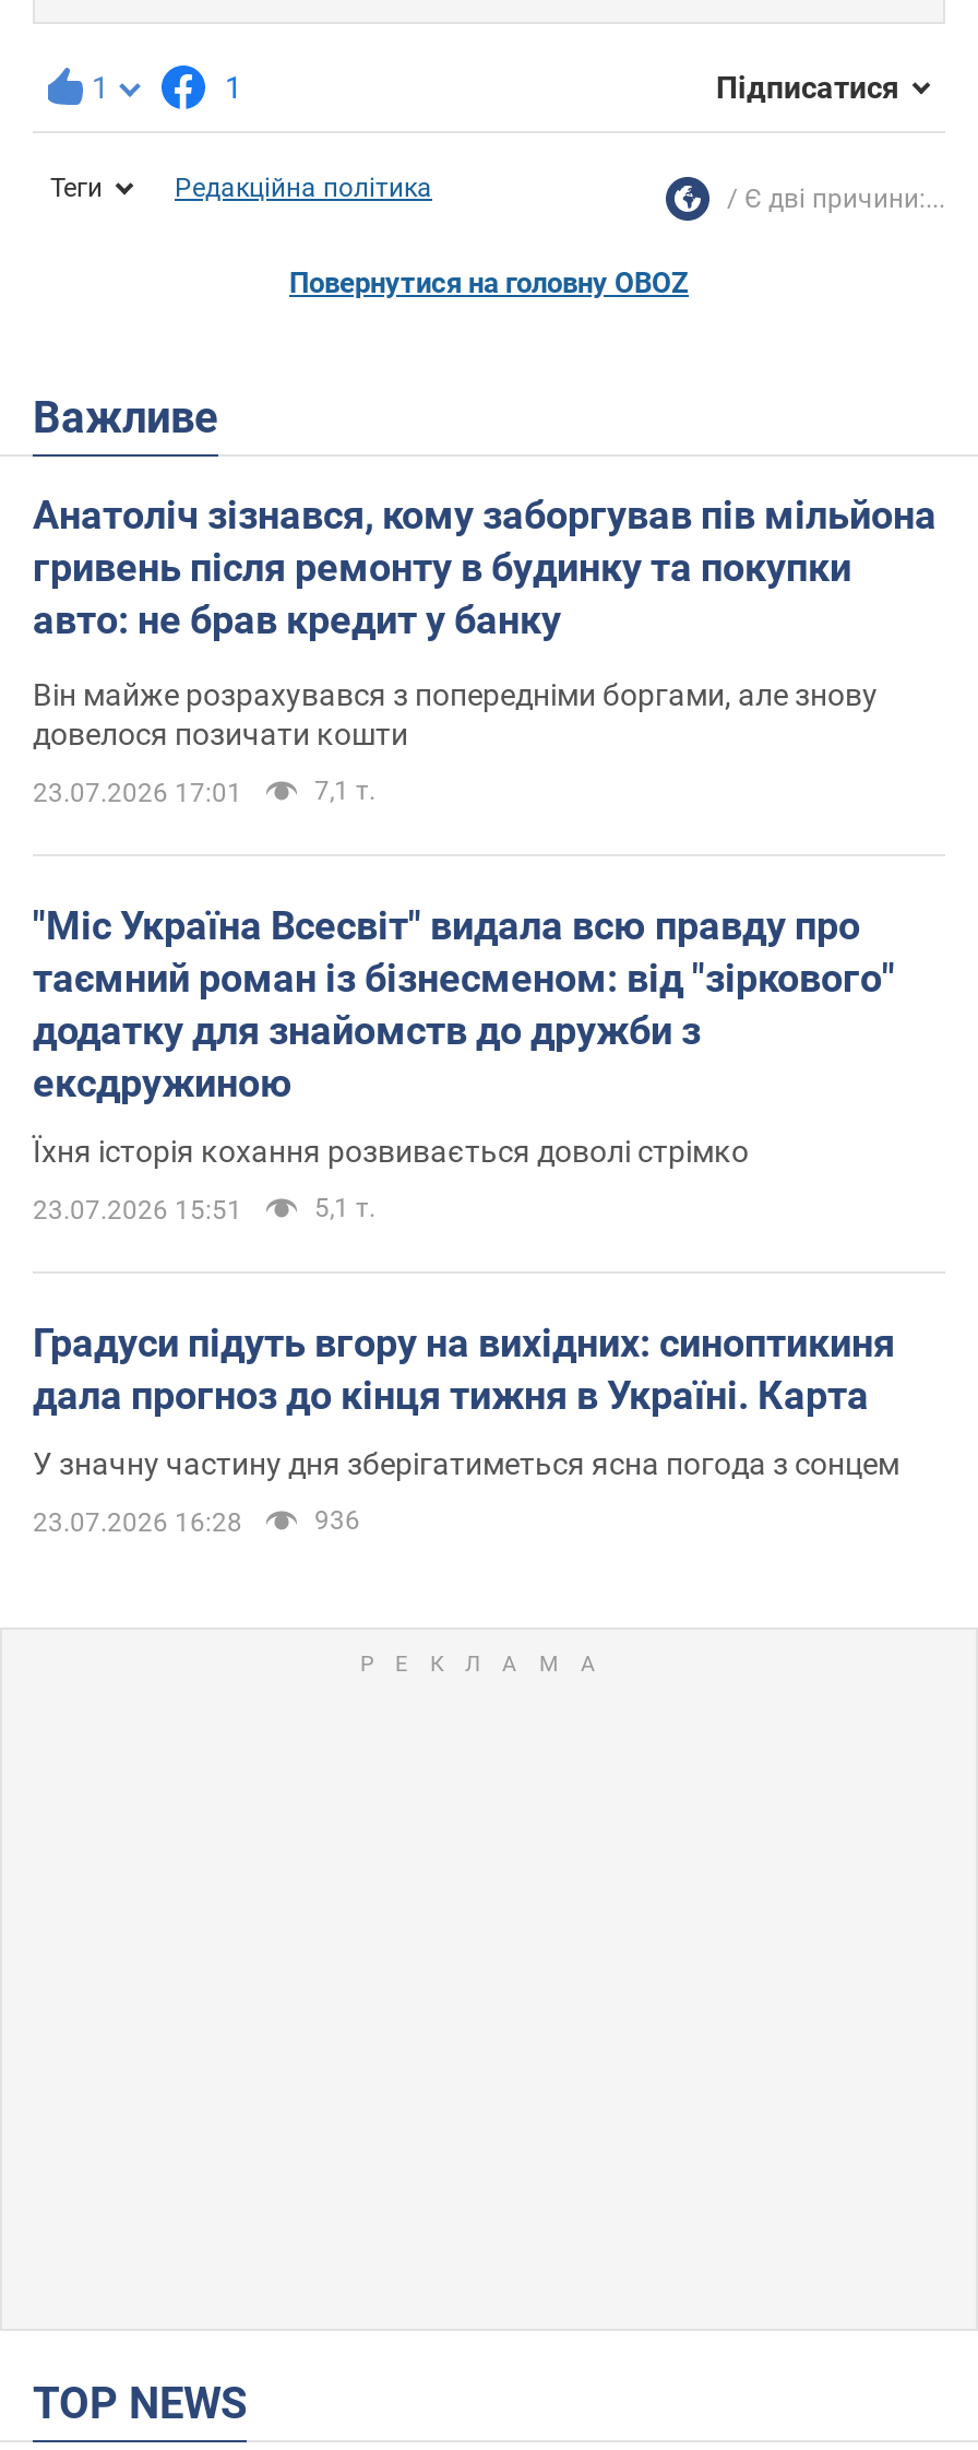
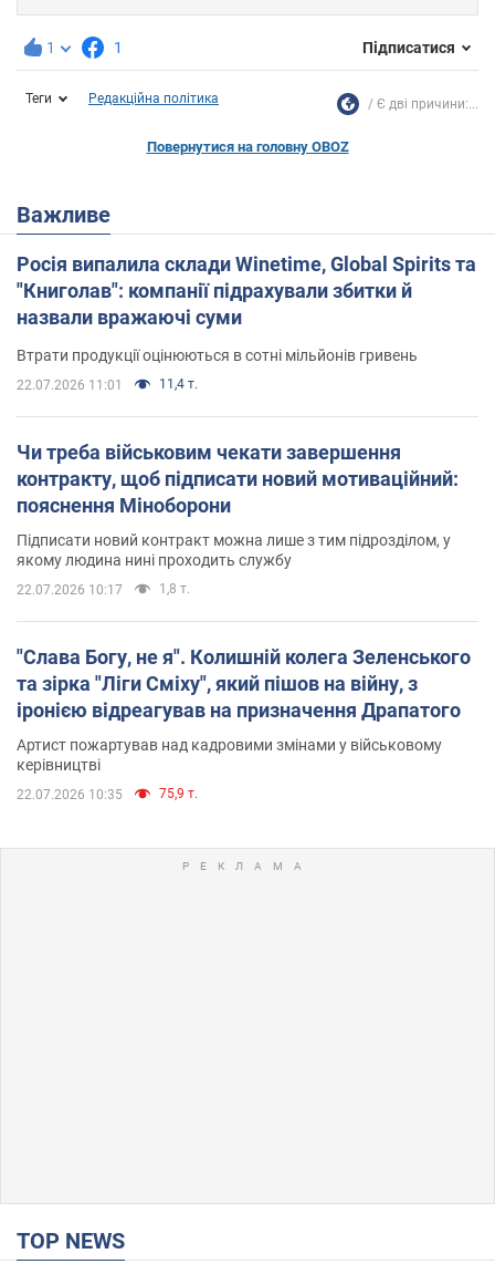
- Анатоліч зізнався, кому заборгував пів мільйона
- гривень після ремонту в будинку та покупки
- авто: не брав кредит у банку
+ Росія випалила склади Winetime, Global Spirits та
+ "Книголав": компанії підрахували збитки й
+ назвали вражаючі суми

- Він майже розрахувався з попередніми боргами, але знову
- довелося позичати кошти
+ Втрати продукції оцінюються в сотні мільйонів гривень

- 23.07.2026 17:01
- 7,1 т.
+ 22.07.2026 11:01
+ 11,4 т.

- "Міс Україна Всесвіт" видала всю правду про
- таємний роман із бізнесменом: від "зіркового"
- додатку для знайомств до дружби з
- ексдружиною
+ Чи треба військовим чекати завершення
+ контракту, щоб підписати новий мотиваційний:
+ пояснення Міноборони

- Їхня історія кохання розвивається доволі стрімко
+ Підписати новий контракт можна лише з тим підрозділом, у
+ якому людина нині проходить службу

- 23.07.2026 15:51
- 5,1 т.
+ 22.07.2026 10:17
+ 1,8 т.

- Градуси підуть вгору на вихідних: синоптикиня
- дала прогноз до кінця тижня в Україні. Карта
+ "Слава Богу, не я". Колишній колега Зеленського
+ та зірка "Ліги Сміху", який пішов на війну, з
+ іронією відреагував на призначення Драпатого

- У значну частину дня зберігатиметься ясна погода з сонцем
+ Артист пожартував над кадровими змінами у військовому
+ керівництві

- 23.07.2026 16:28
- 936
+ 22.07.2026 10:35
+ 75,9 т.
